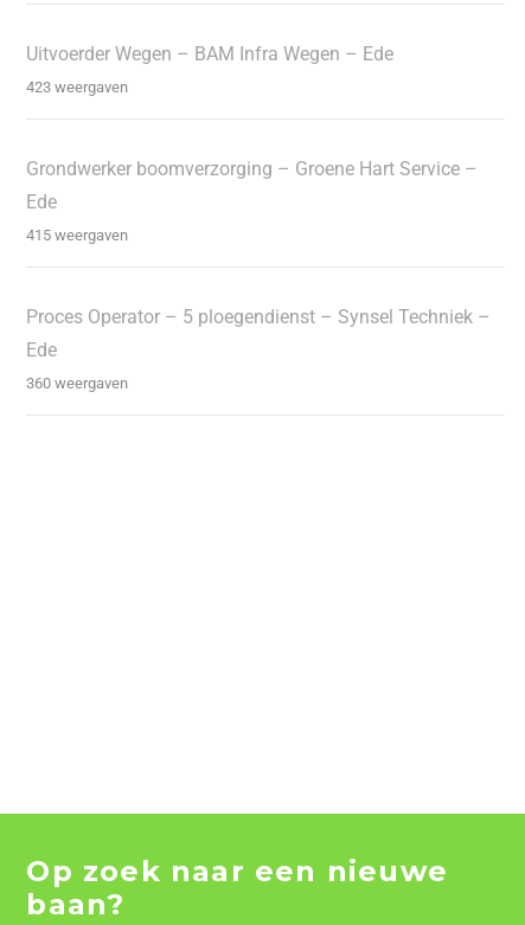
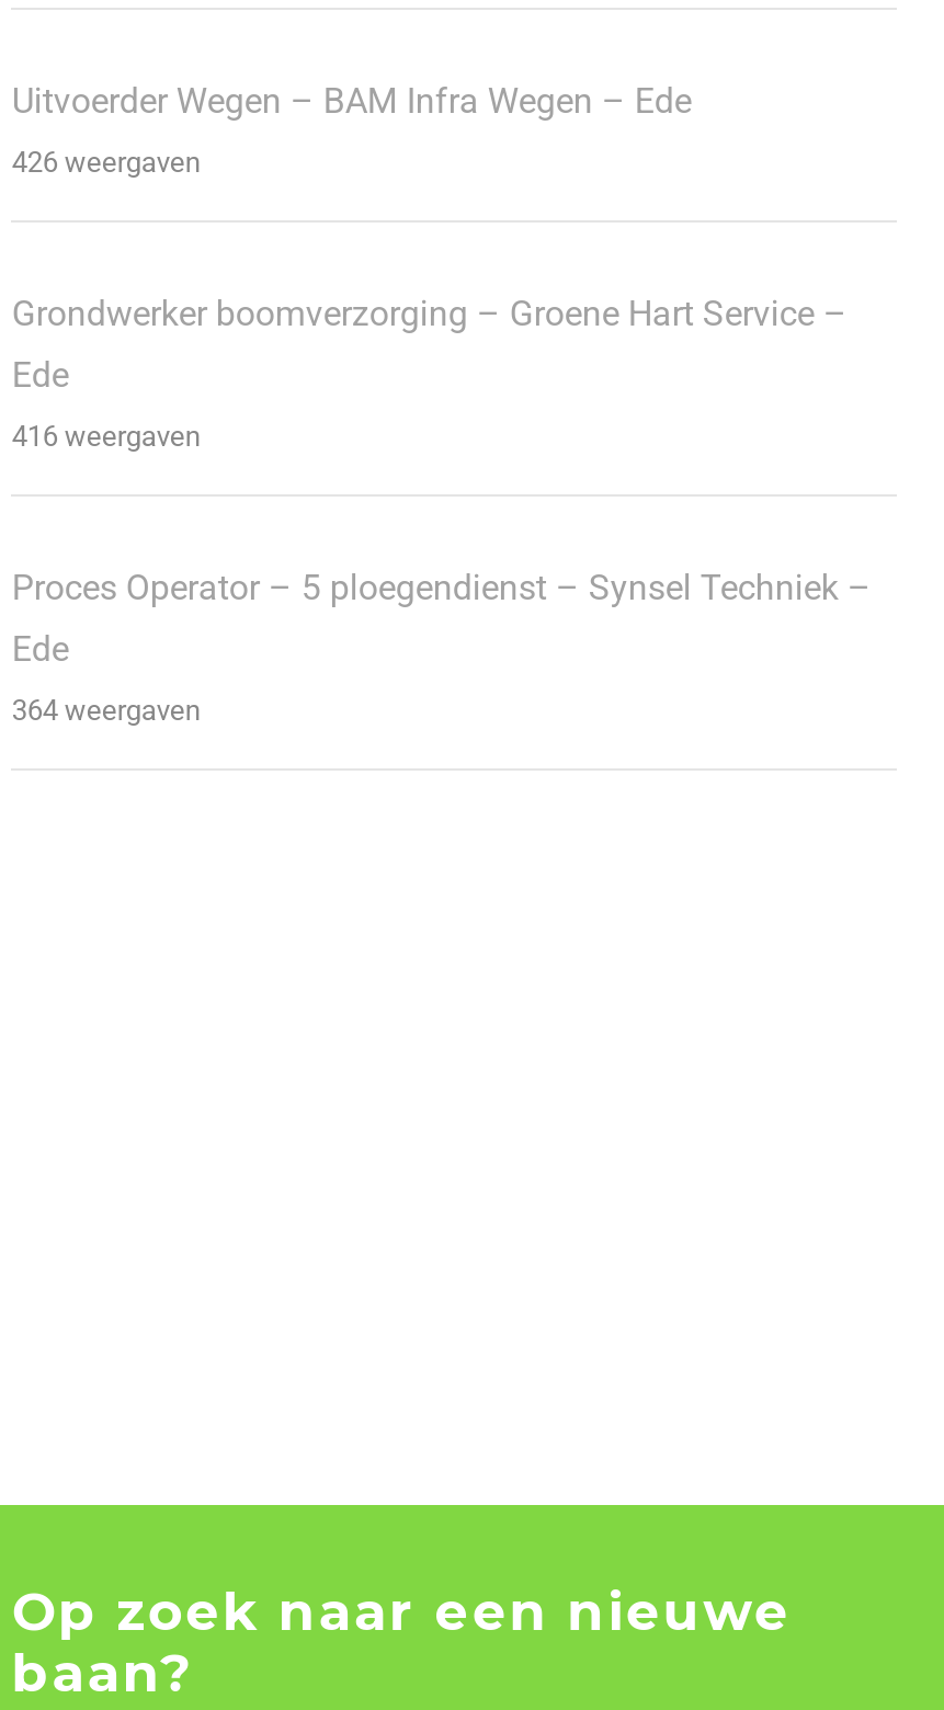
- 423 weergaven
+ 426 weergaven

- 415 weergaven
+ 416 weergaven

- 360 weergaven
+ 364 weergaven
